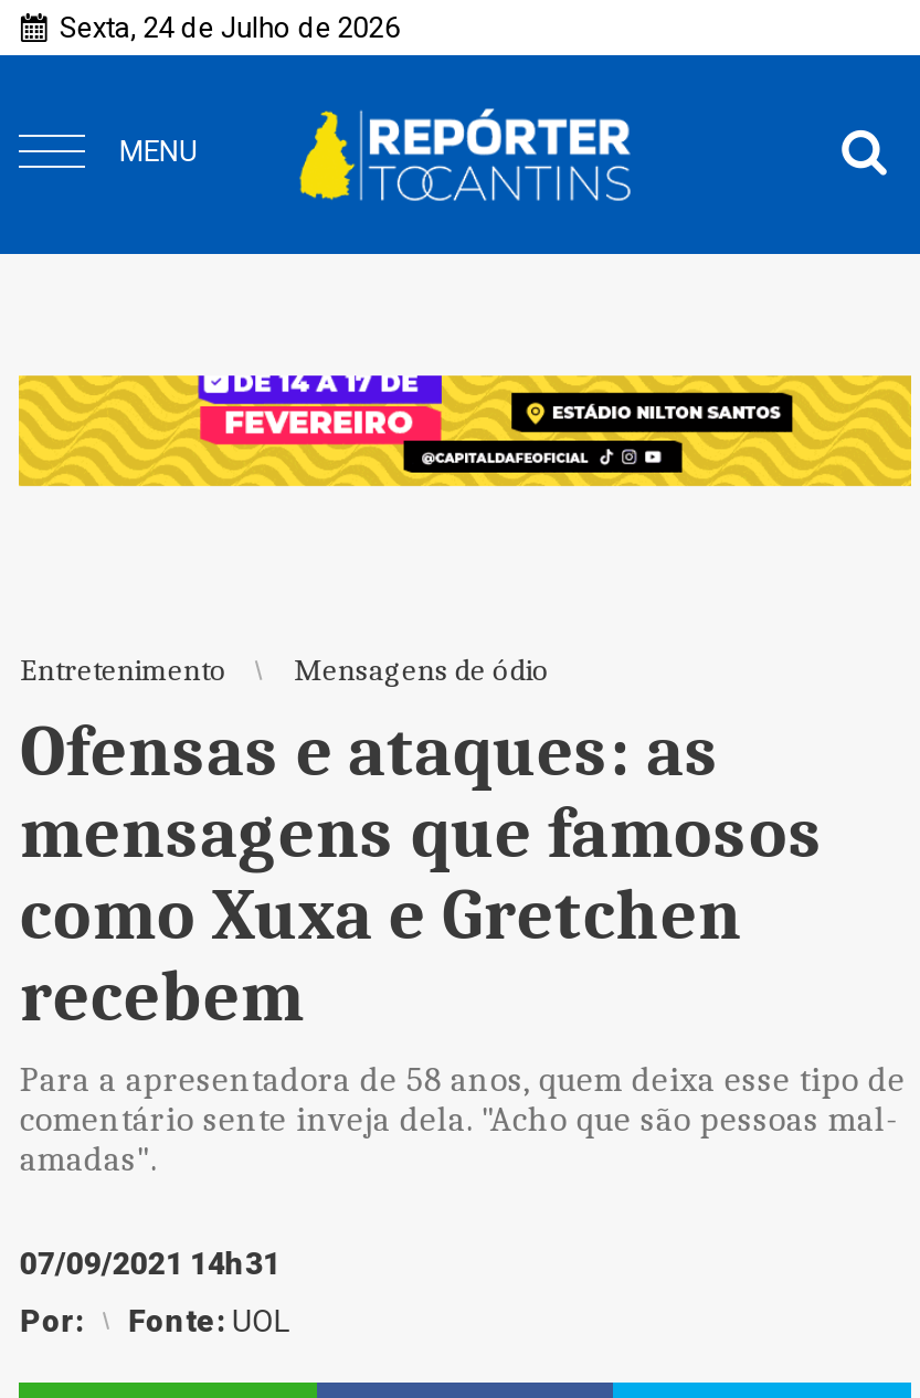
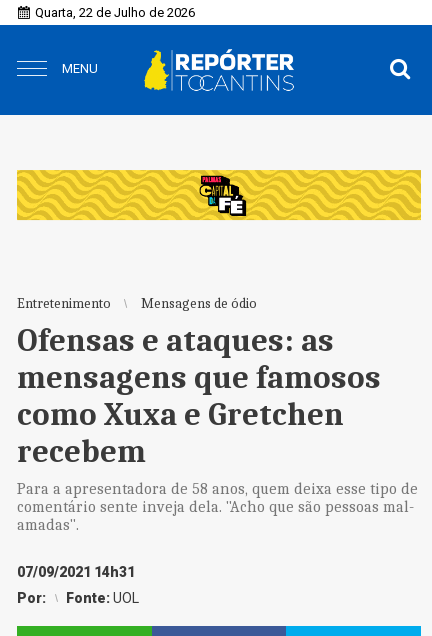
- Sexta, 24 de Julho de 2026
+ Quarta, 22 de Julho de 2026

- [image]
+ [image]
